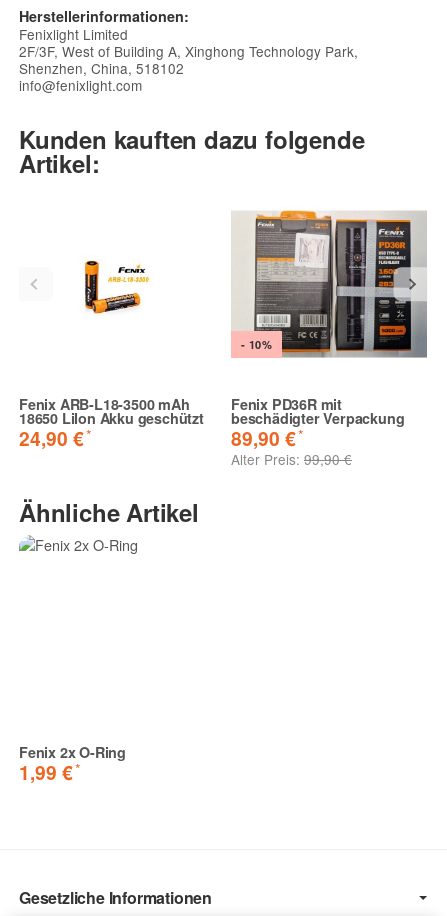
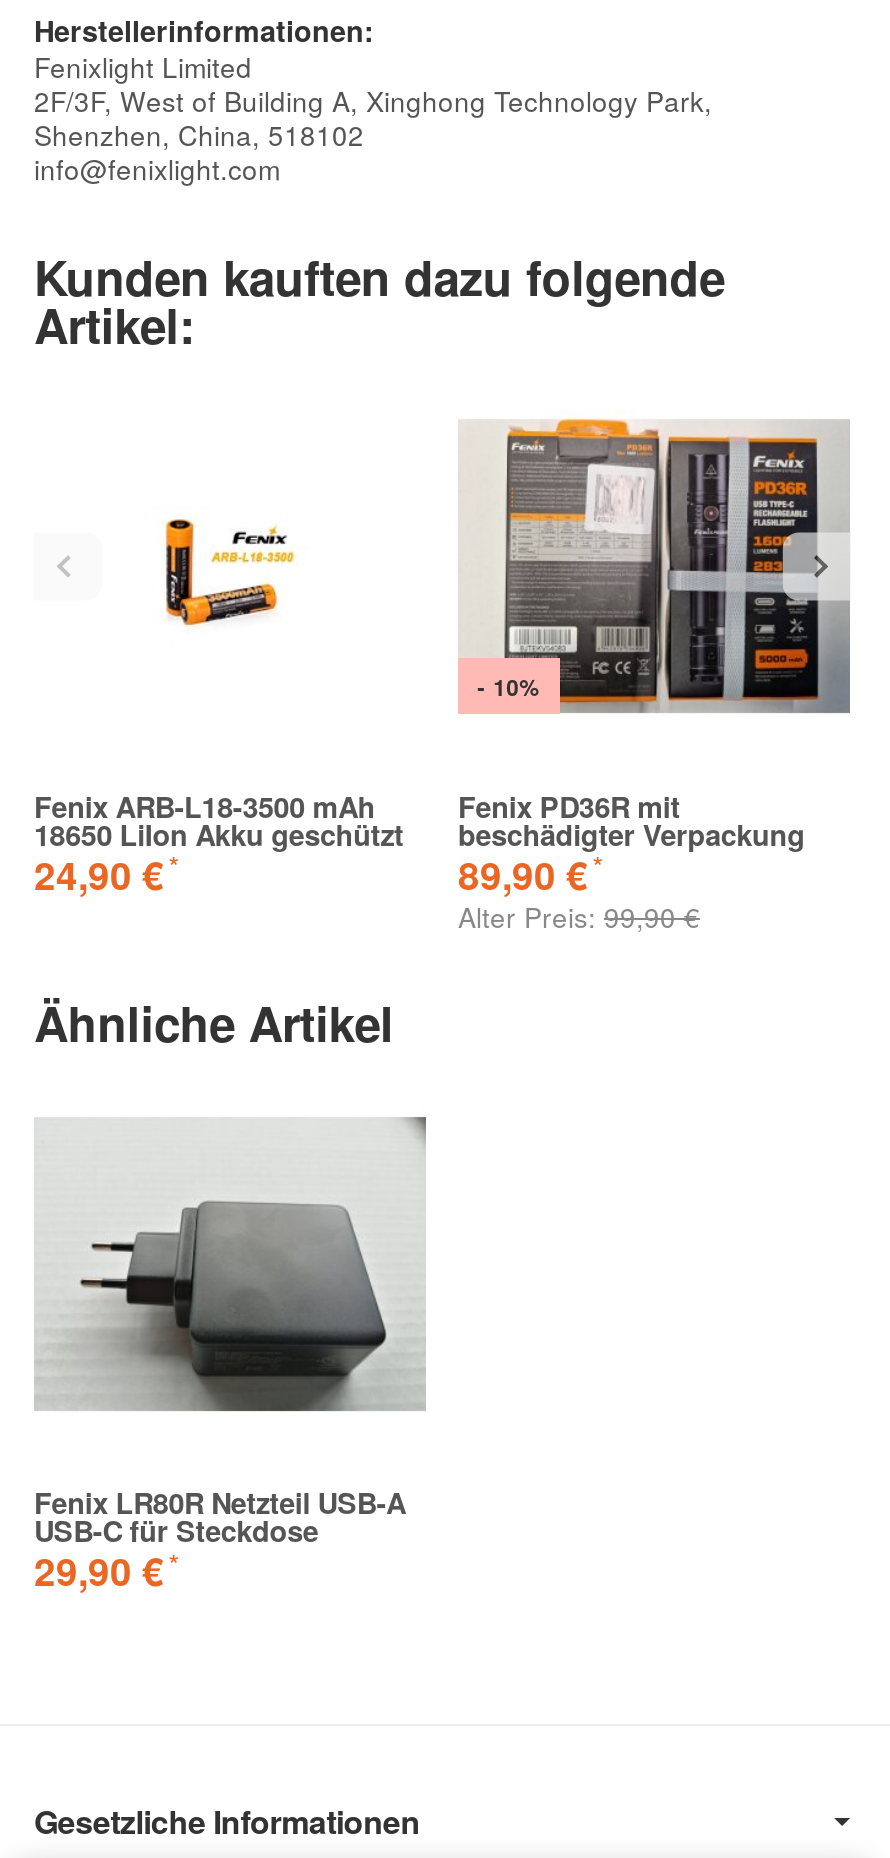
+ [image]

- Fenix 2x O-Ring
- 1,99 €
+ Fenix LR80R Netzteil USB-A
+ USB-C für Steckdose
+ 29,90 €
